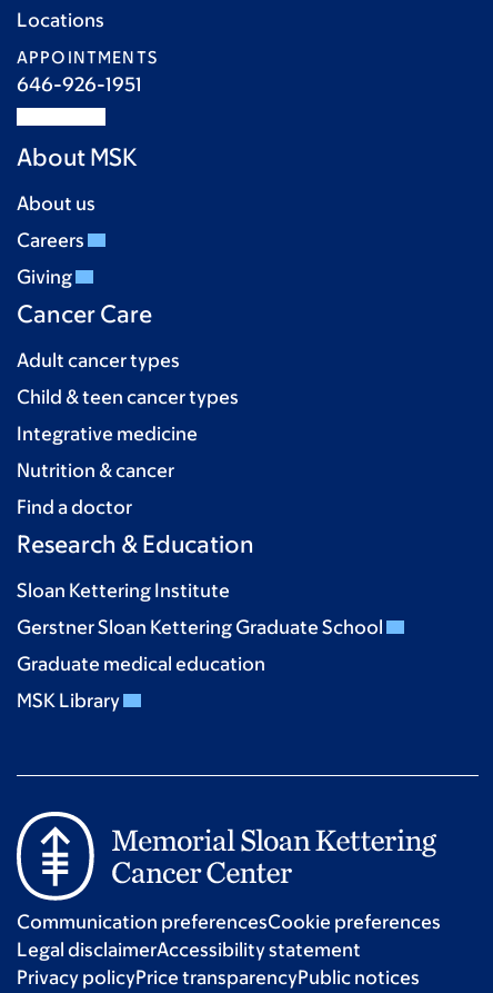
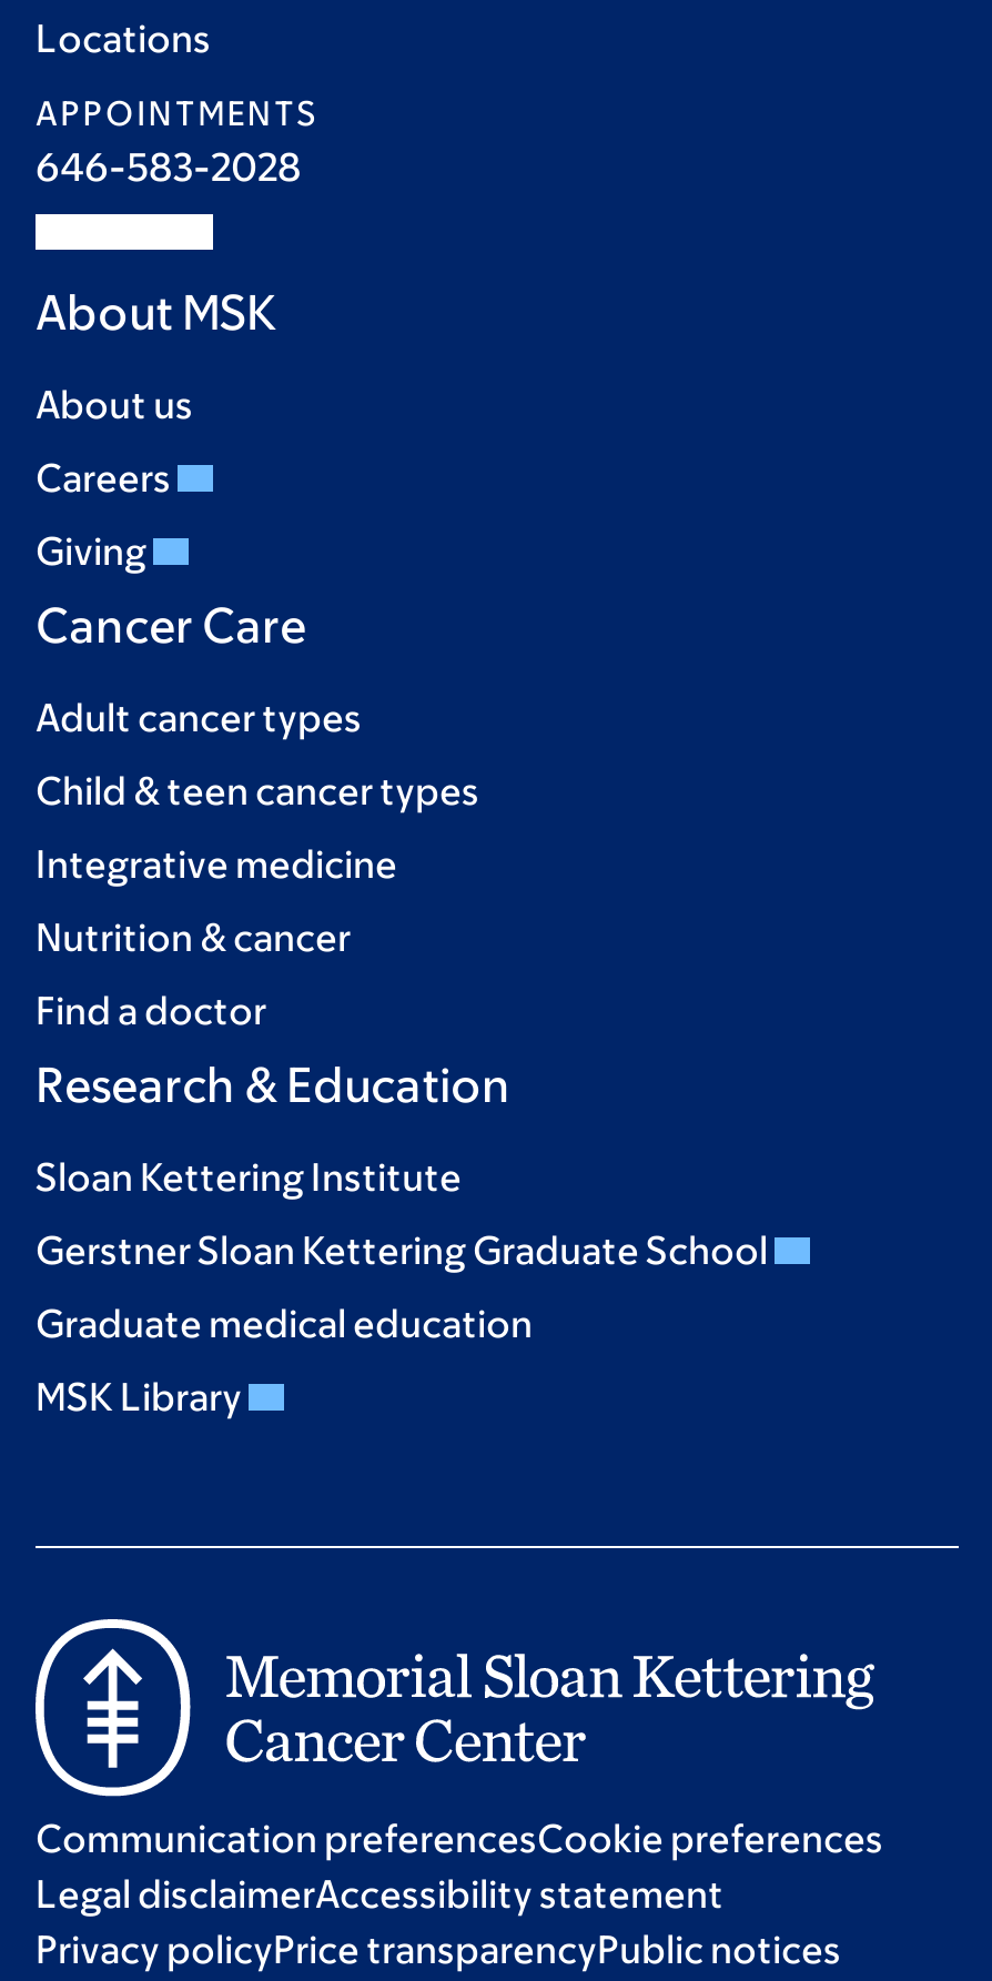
- 646-926-1951
+ 646-583-2028
